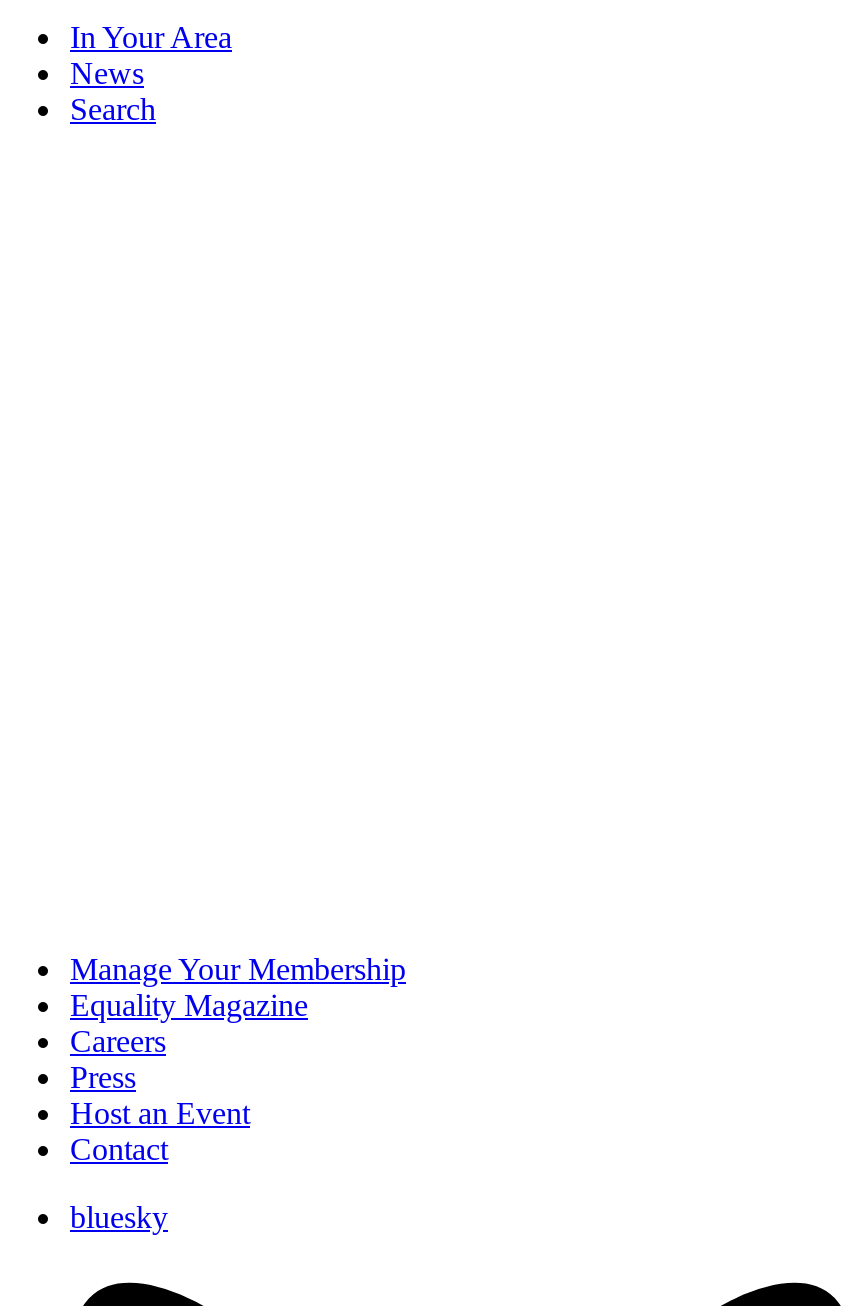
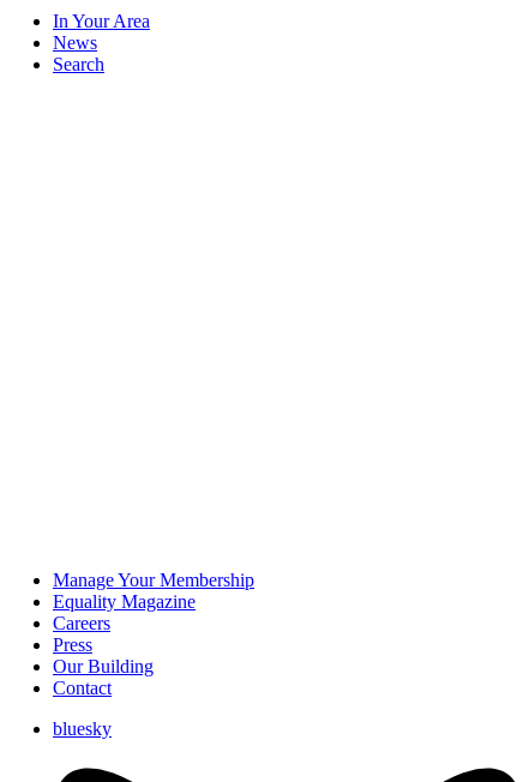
- Host an Event
+ Our Building
